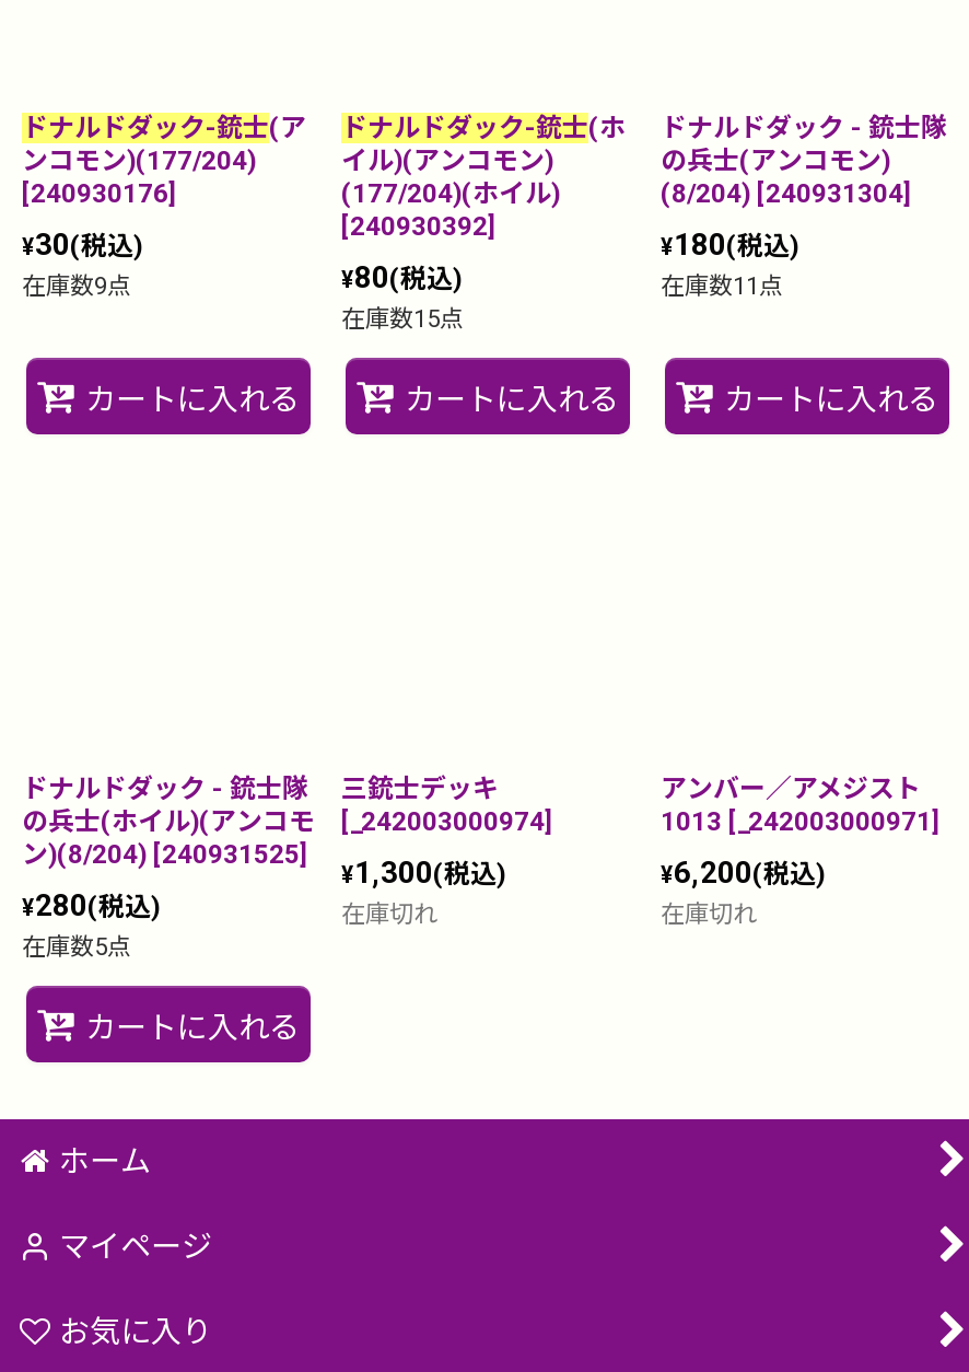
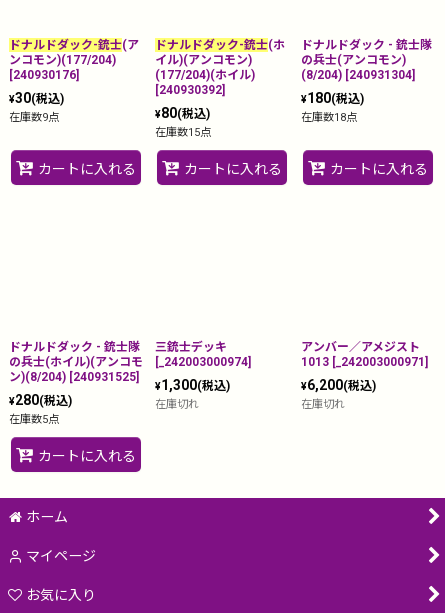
- 在庫数11点
+ 在庫数18点
